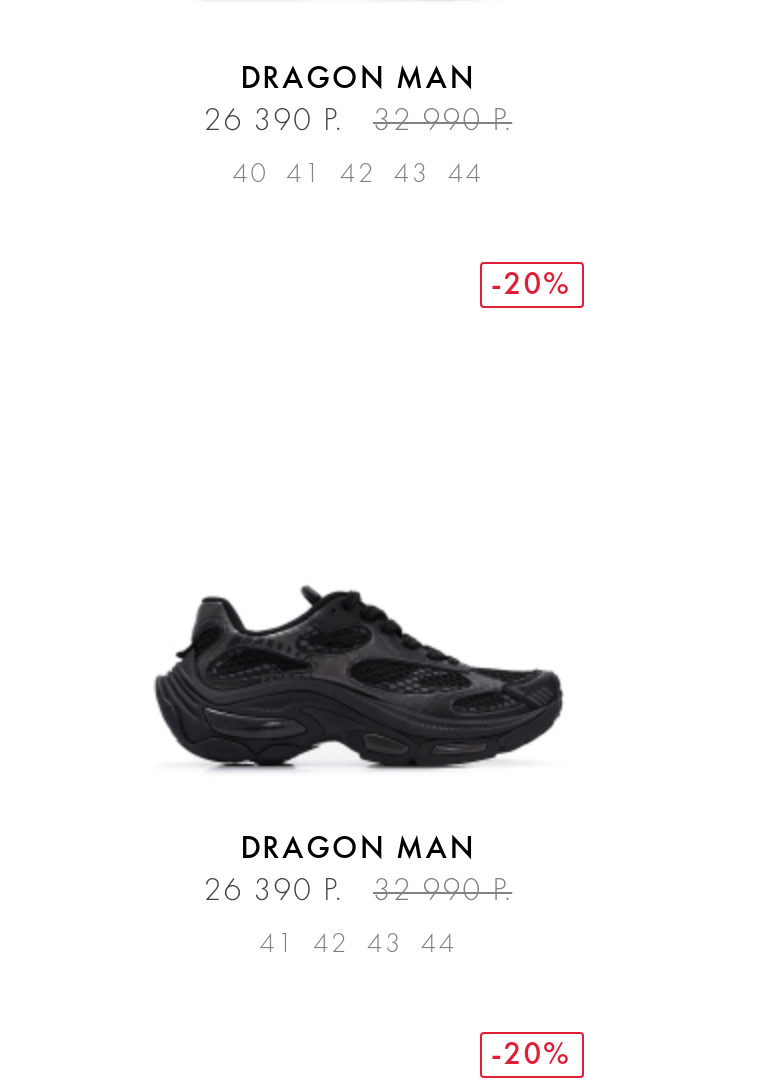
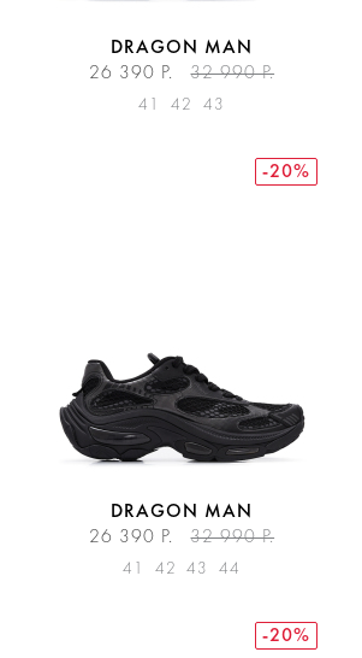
- 40

- 44
